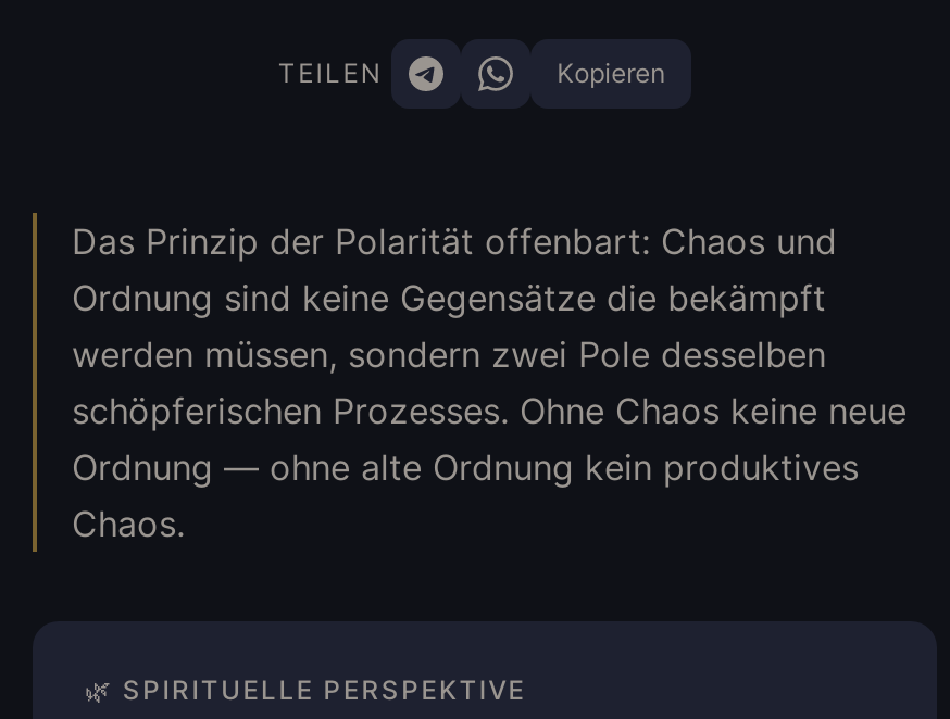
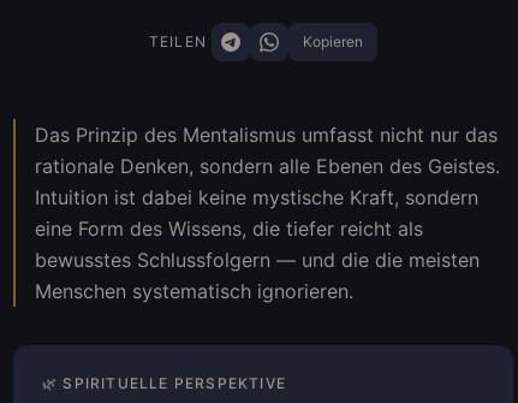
- Das Prinzip der Polarität offenbart: Chaos und
- Ordnung sind keine Gegensätze die bekämpft
- werden müssen, sondern zwei Pole desselben
- schöpferischen Prozesses. Ohne Chaos keine neue
- Ordnung — ohne alte Ordnung kein produktives
- Chaos.
+ Das Prinzip des Mentalismus umfasst nicht nur das
+ rationale Denken, sondern alle Ebenen des Geistes.
+ Intuition ist dabei keine mystische Kraft, sondern
+ eine Form des Wissens, die tiefer reicht als
+ bewusstes Schlussfolgern — und die die meisten
+ Menschen systematisch ignorieren.
